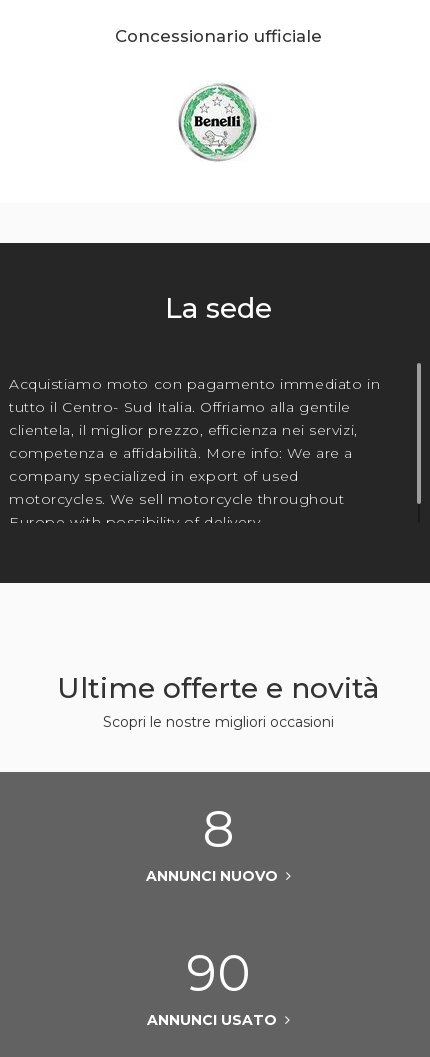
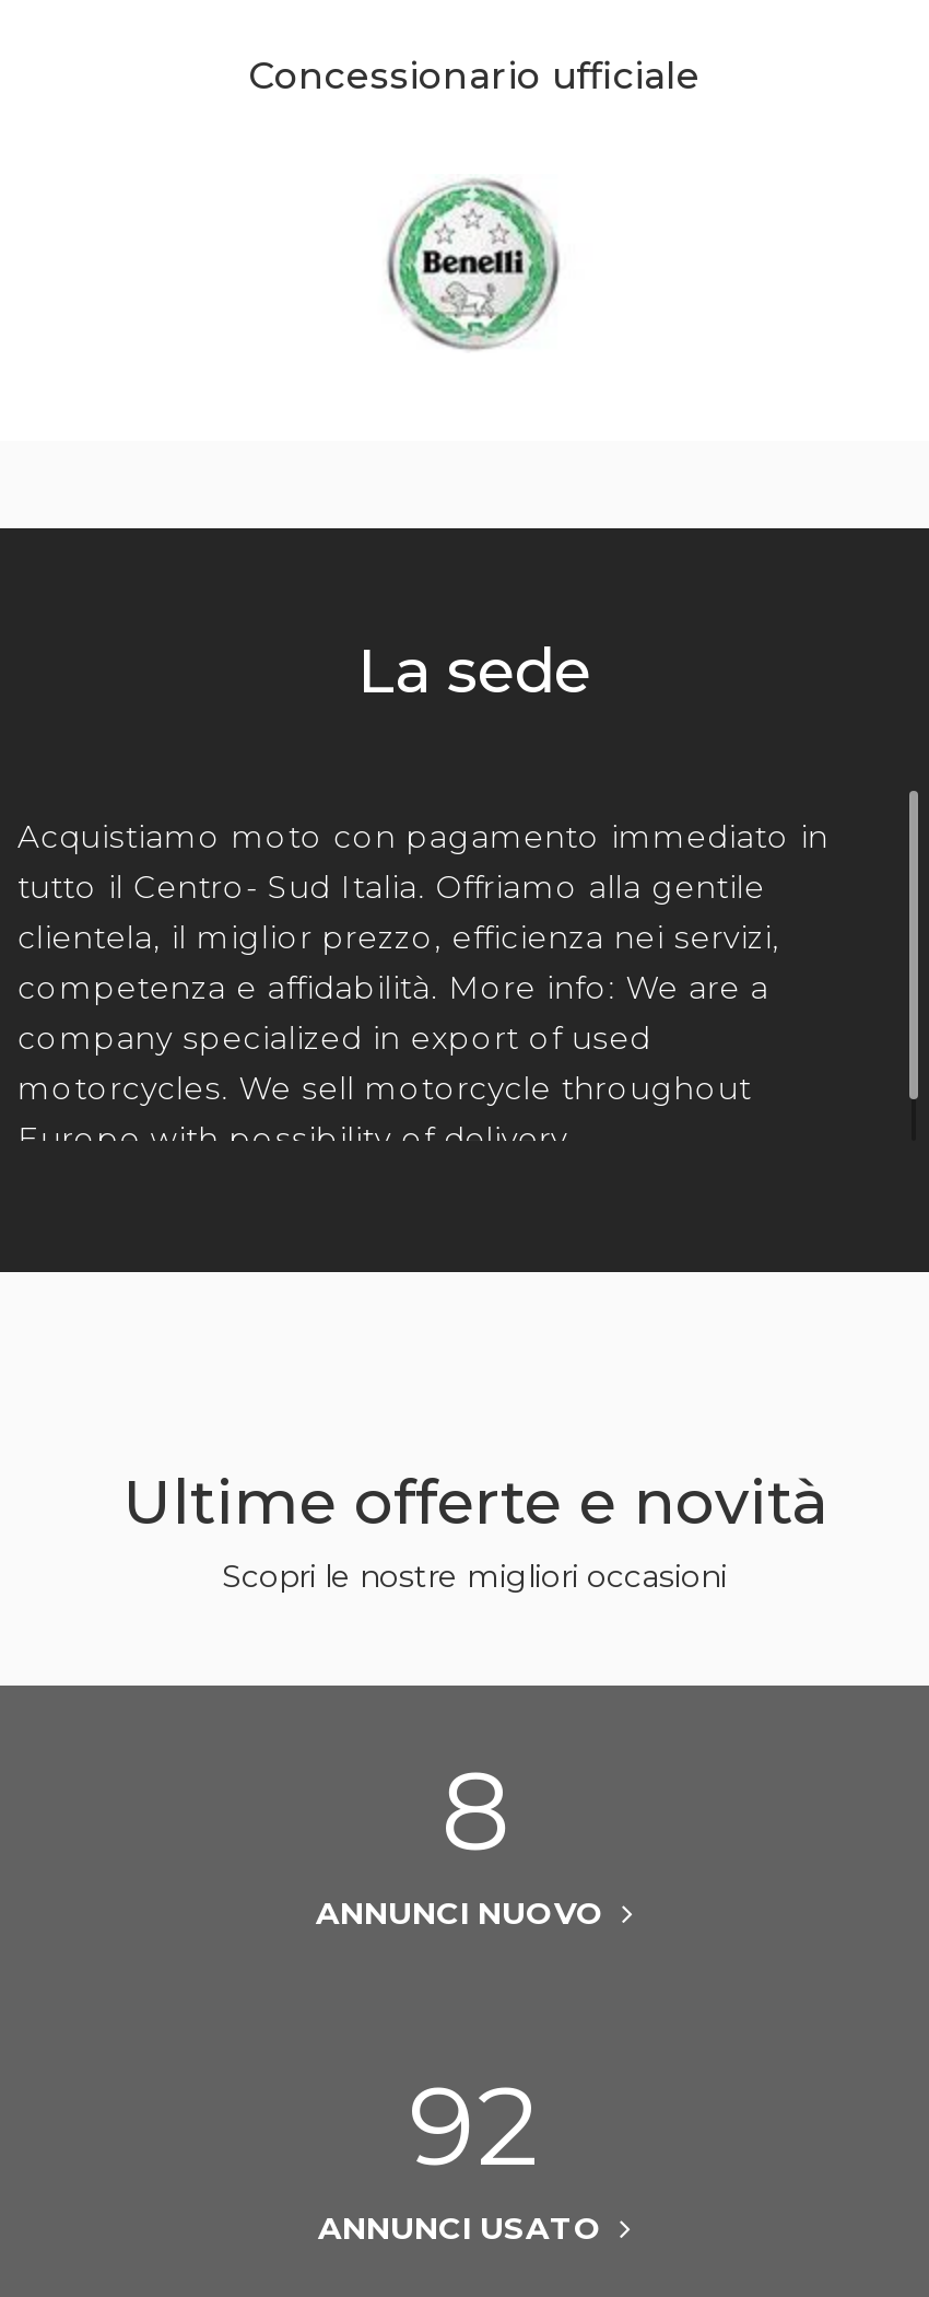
- 90
+ 92
